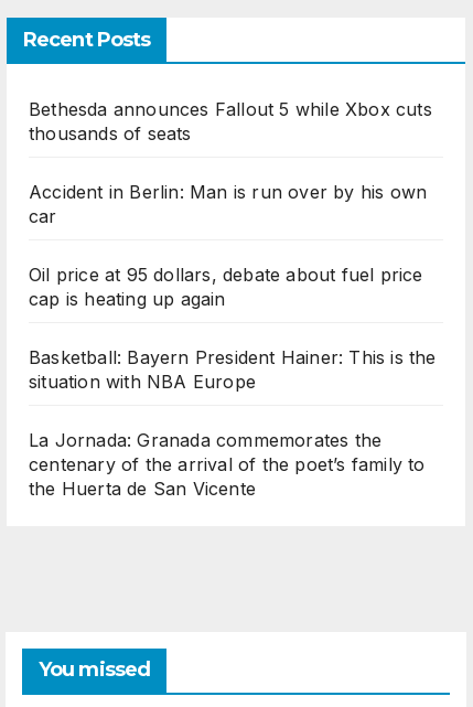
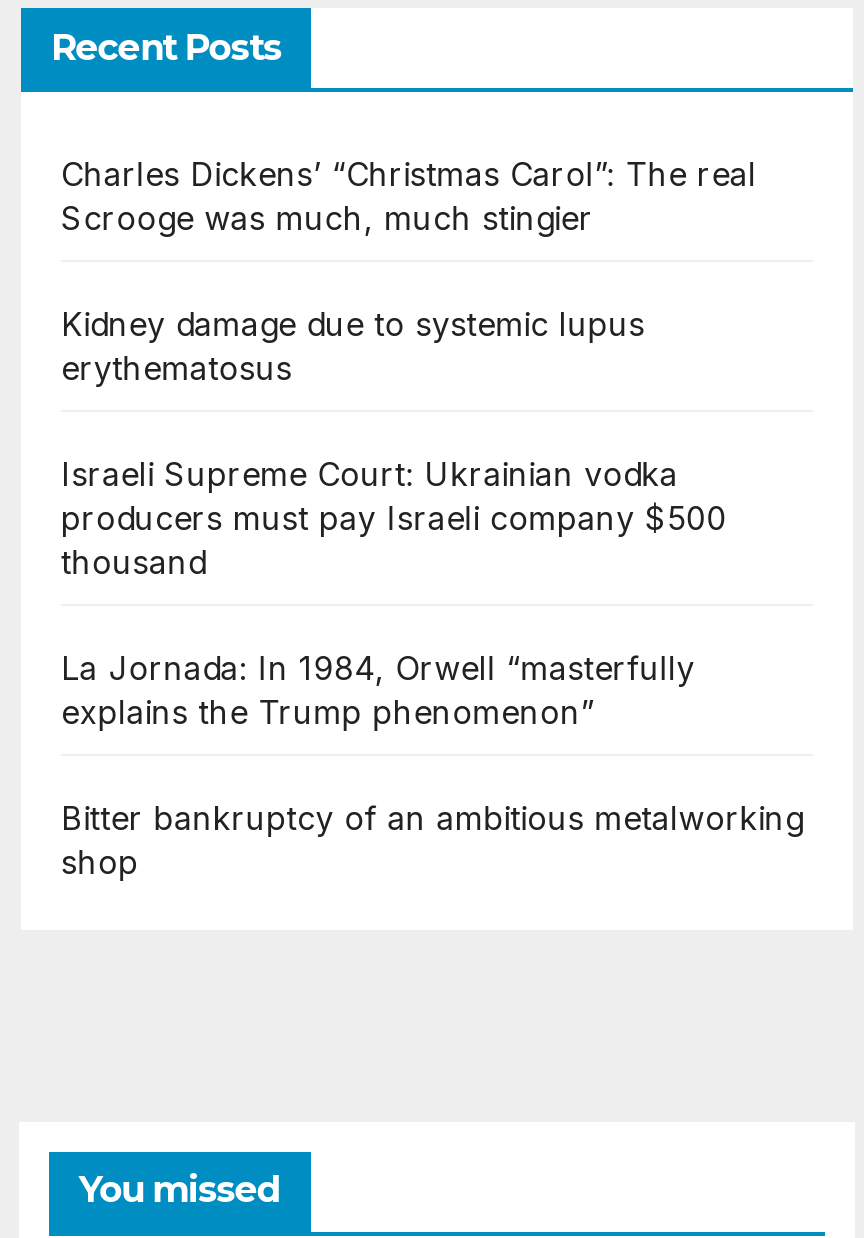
- Bethesda announces Fallout 5 while Xbox cuts
- thousands of seats
+ Charles Dickens’ “Christmas Carol”: The real
+ Scrooge was much, much stingier

- Accident in Berlin: Man is run over by his own
- car
+ Kidney damage due to systemic lupus
+ erythematosus

- Oil price at 95 dollars, debate about fuel price
- cap is heating up again
+ Israeli Supreme Court: Ukrainian vodka
+ producers must pay Israeli company $500
+ thousand

- Basketball: Bayern President Hainer: This is the
- situation with NBA Europe
+ La Jornada: In 1984, Orwell “masterfully
+ explains the Trump phenomenon”

- La Jornada: Granada commemorates the
- centenary of the arrival of the poet’s family to
- the Huerta de San Vicente
+ Bitter bankruptcy of an ambitious metalworking
+ shop
